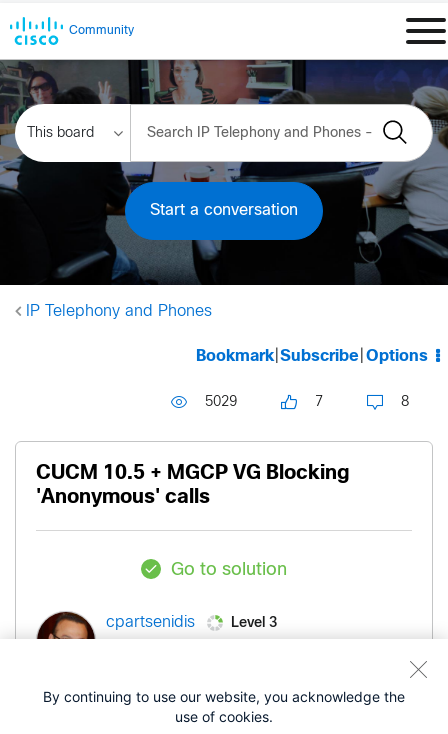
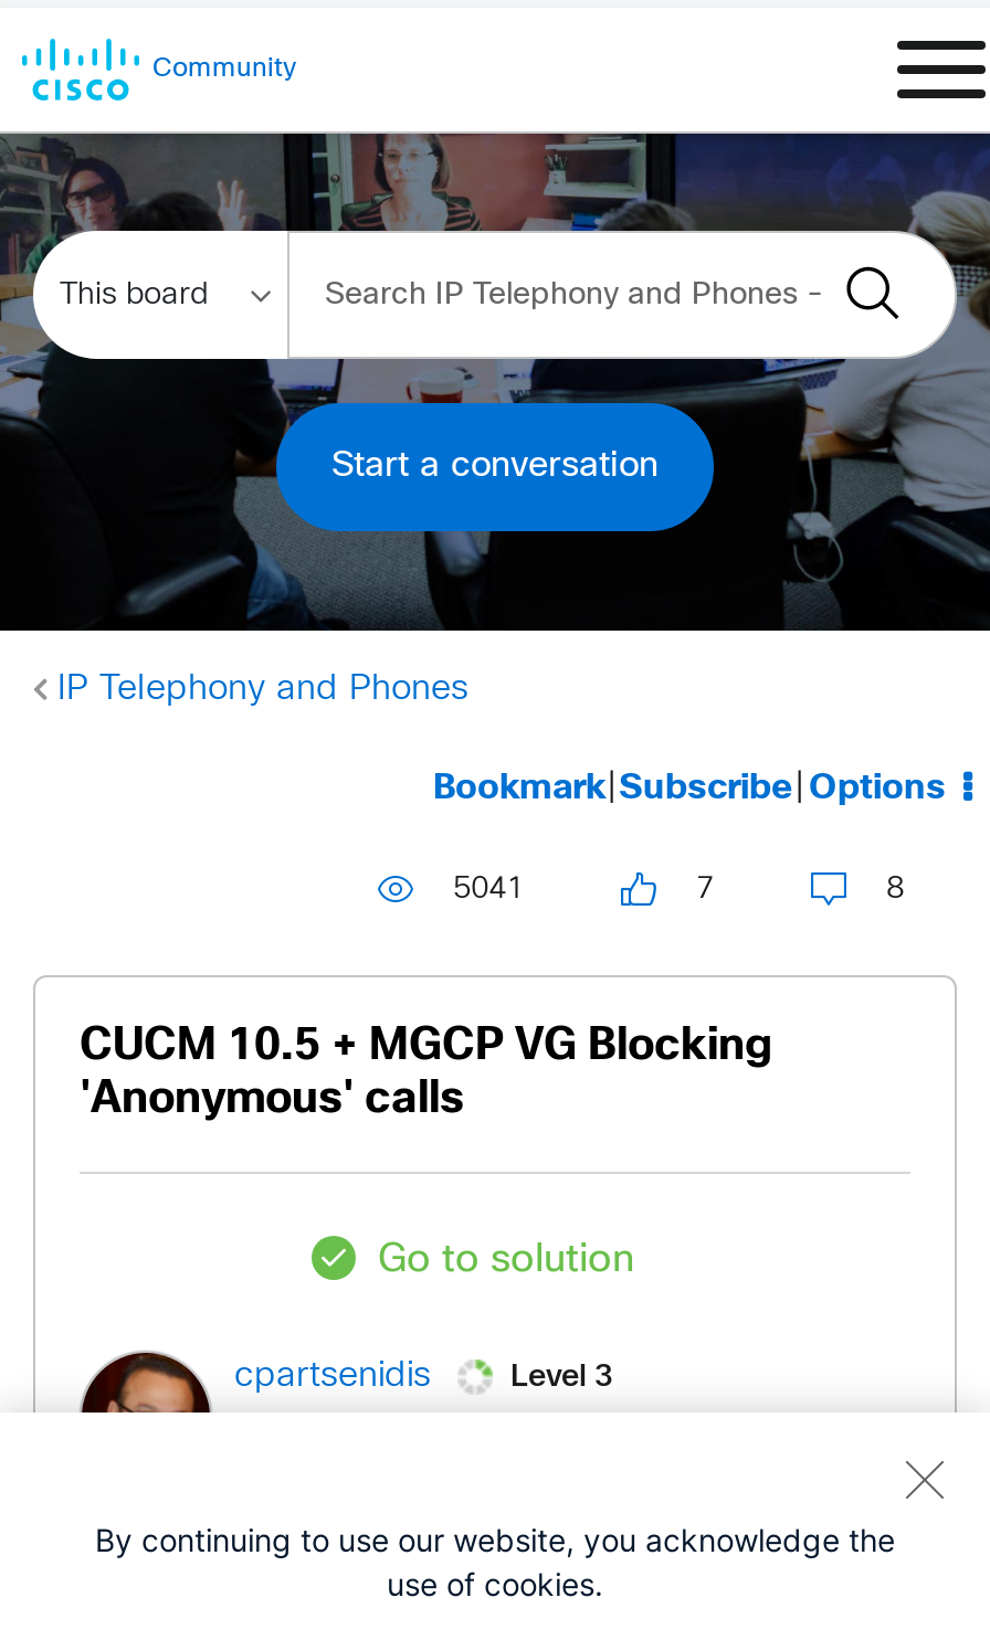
- 5029
+ 5041
